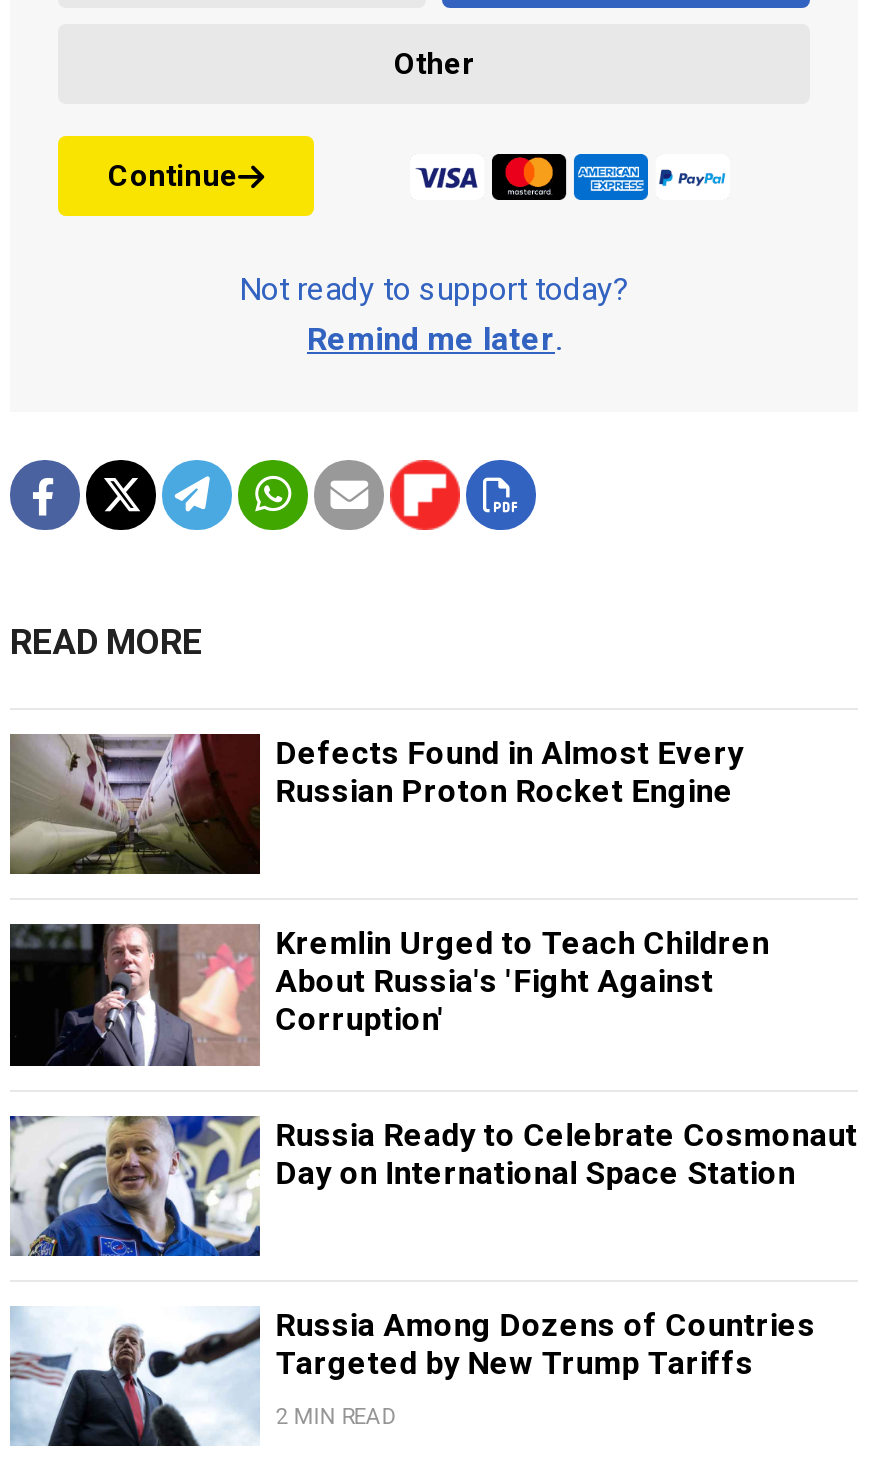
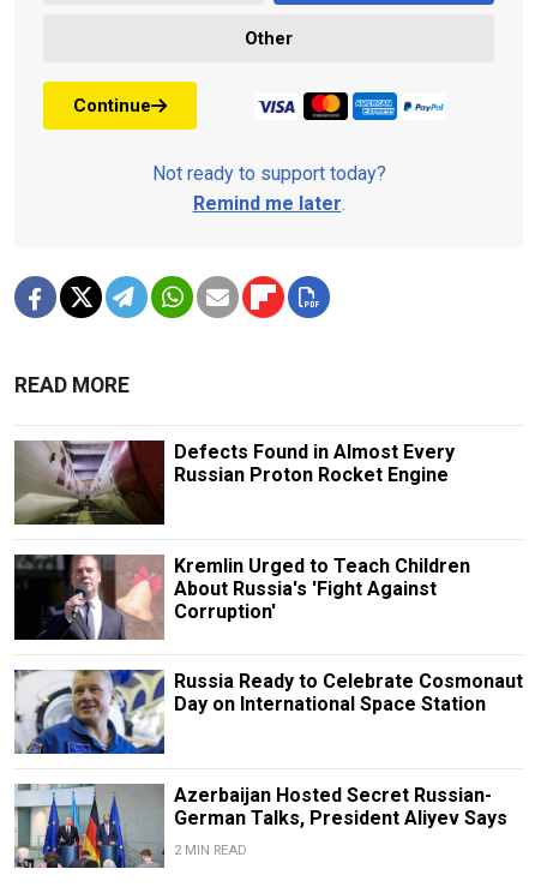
- [image]
- Russia Among Dozens of Countries
- Targeted by New Trump Tariffs
+ [image]
+ Azerbaijan Hosted Secret Russian-
+ German Talks, President Aliyev Says
